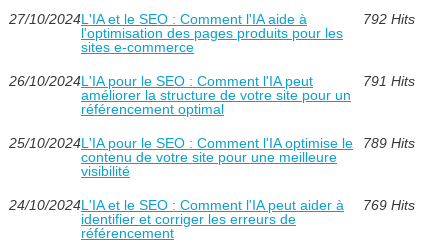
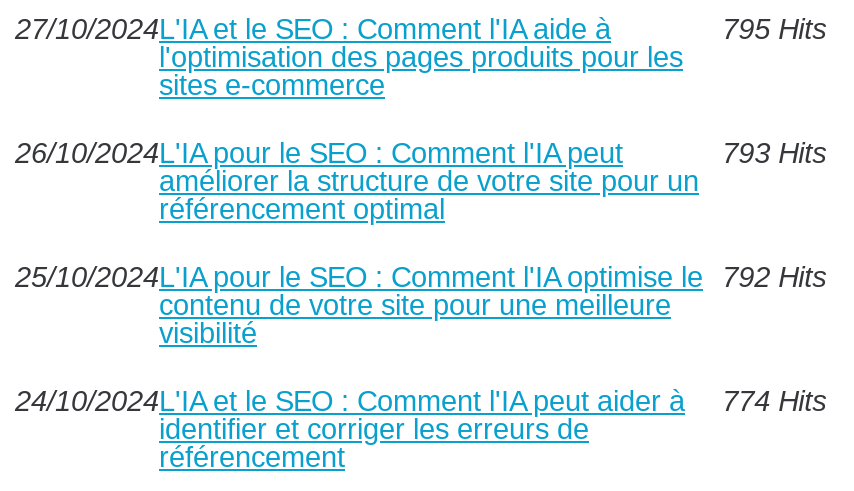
- 792 Hits
+ 795 Hits

- 791 Hits
+ 793 Hits

- 25/10/2024L'IA pour le SEO : Comment l'IA optimise le 789 Hits
+ 25/10/2024L'IA pour le SEO : Comment l'IA optimise le 792 Hits

- 24/10/2024L'IA et le SEO : Comment l'IA peut aider à 769 Hits
+ 24/10/2024L'IA et le SEO : Comment l'IA peut aider à 774 Hits
